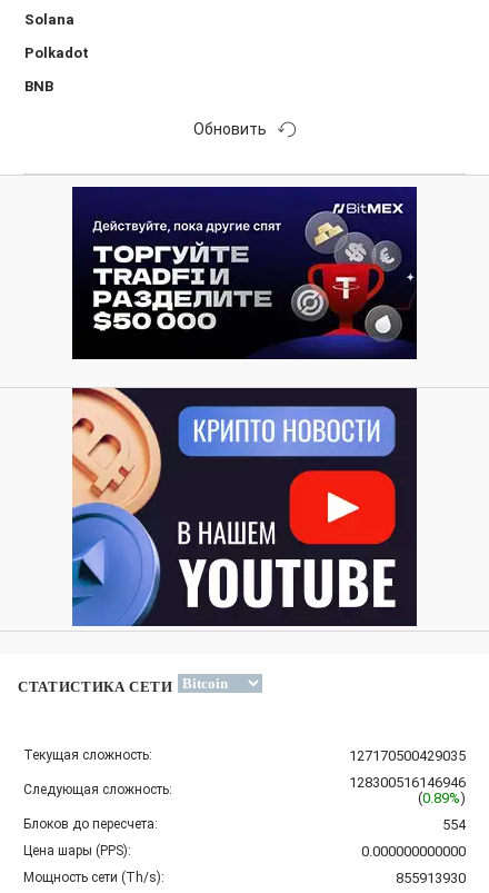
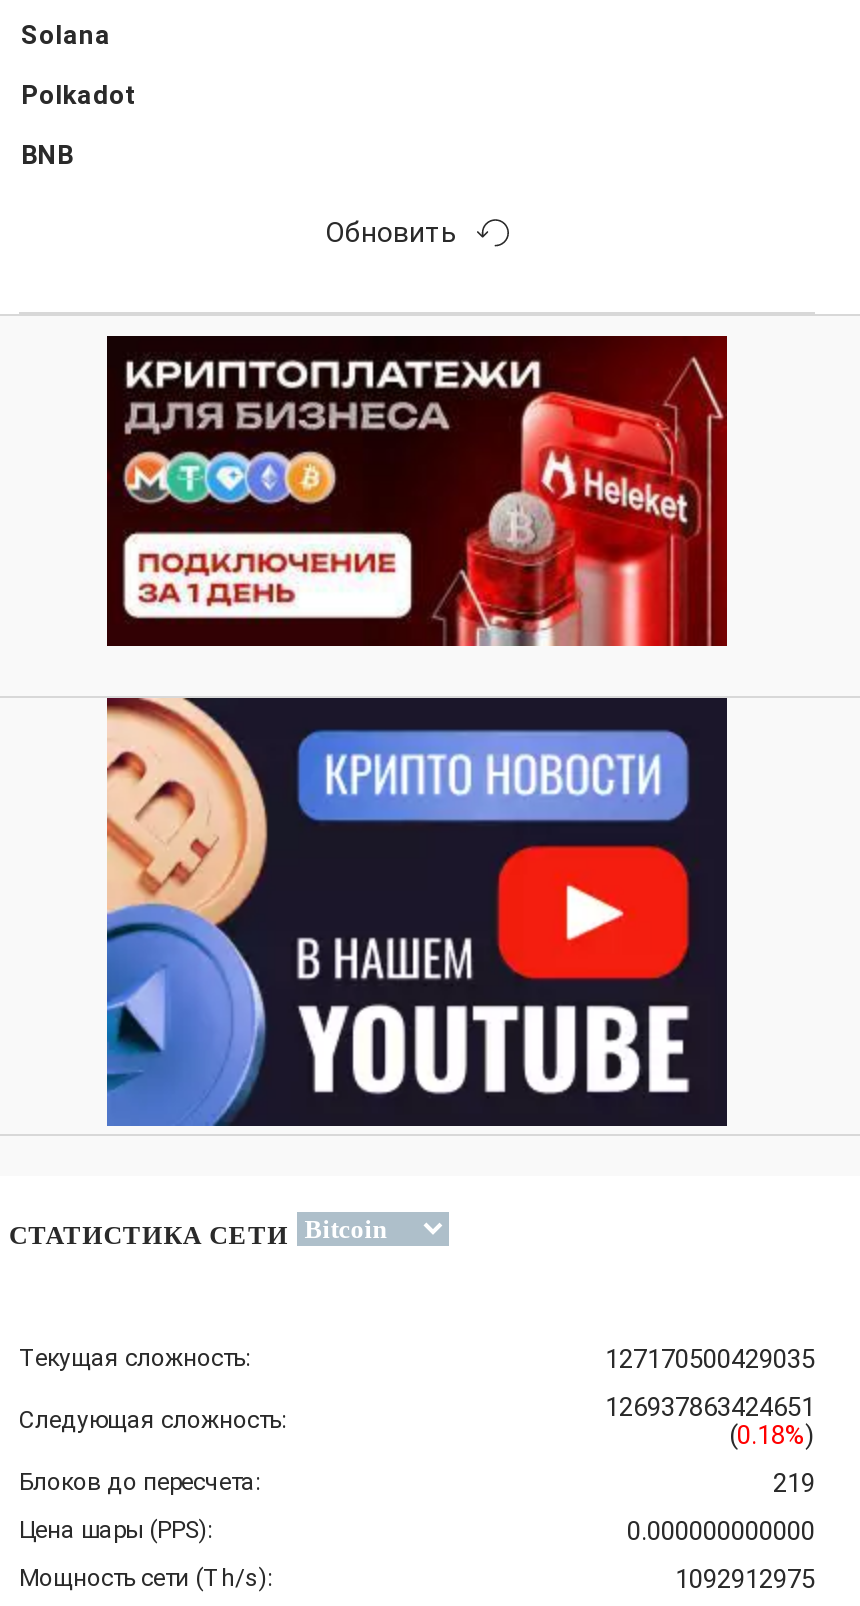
- [image]
+ [image]

- 128300516146946
+ 126937863424651

- (0.89%)
+ (0.18%)

- 554
+ 219

- 855913930
+ 1092912975
